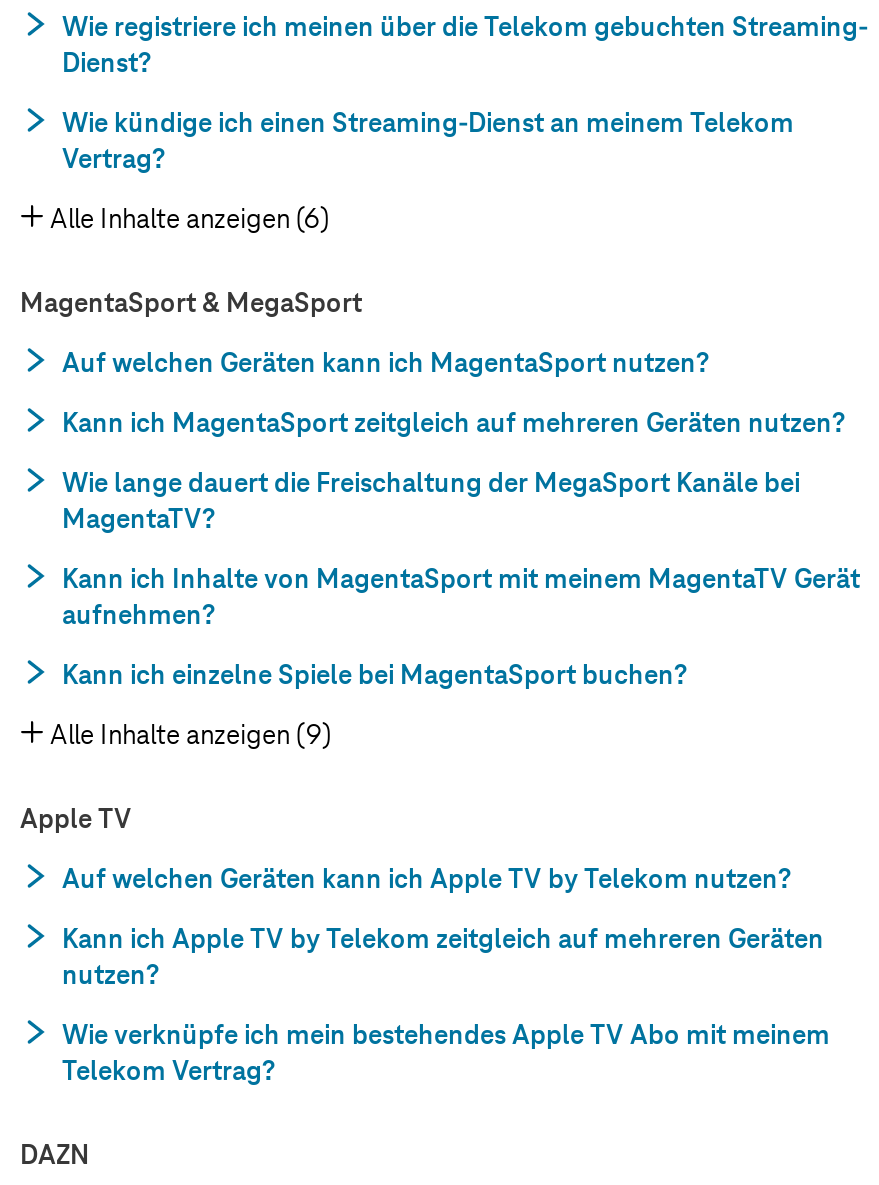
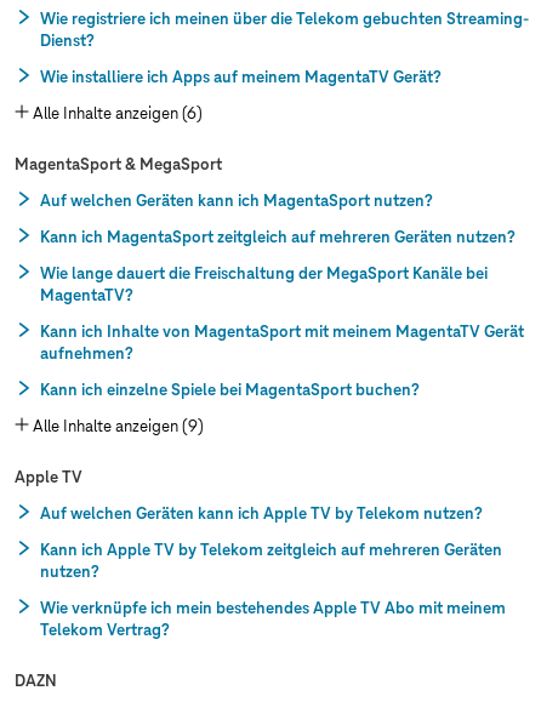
- Wie kündige ich einen Streaming-Dienst an meinem Telekom
- Vertrag?
+ Wie installiere ich Apps auf meinem MagentaTV Gerät?
